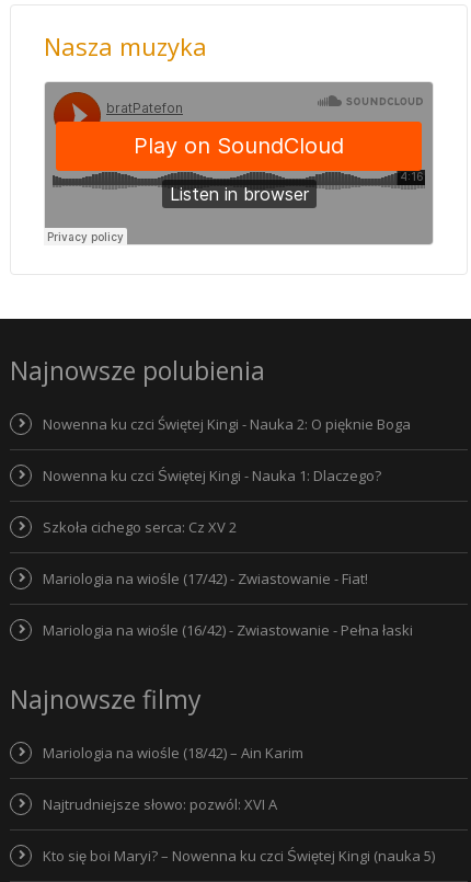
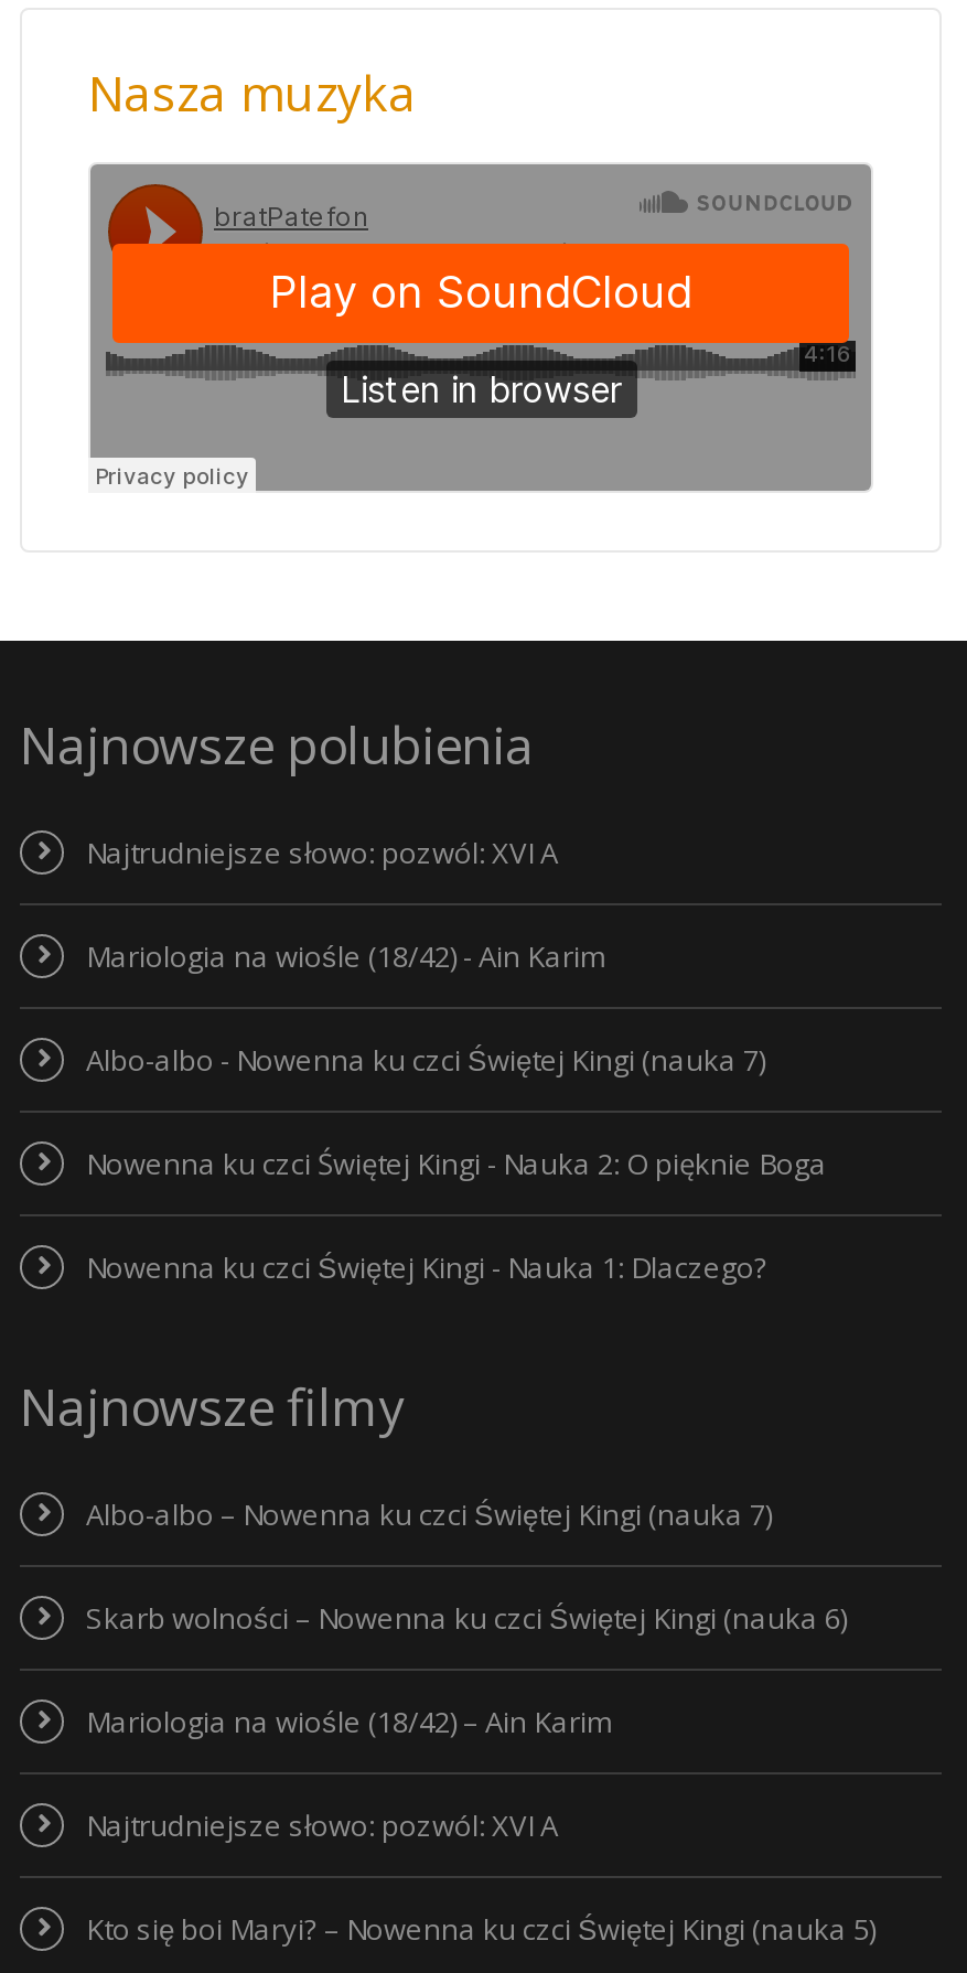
+ Najtrudniejsze słowo: pozwól: XVI A
+ Mariologia na wiośle (18/42) - Ain Karim
+ Albo-albo - Nowenna ku czci Świętej Kingi (nauka 7)

moved down: Nowenna ku czci Świętej Kingi - Nauka 2: O pięknie Boga | Nowenna ku czci Świętej Kingi - Nauka 1: Dlaczego?

- Szkoła cichego serca: Cz XV 2
- Mariologia na wiośle (17/42) - Zwiastowanie - Fiat!
- Mariologia na wiośle (16/42) - Zwiastowanie - Pełna łaski

+ Albo-albo – Nowenna ku czci Świętej Kingi (nauka 7)
+ Skarb wolności – Nowenna ku czci Świętej Kingi (nauka 6)
